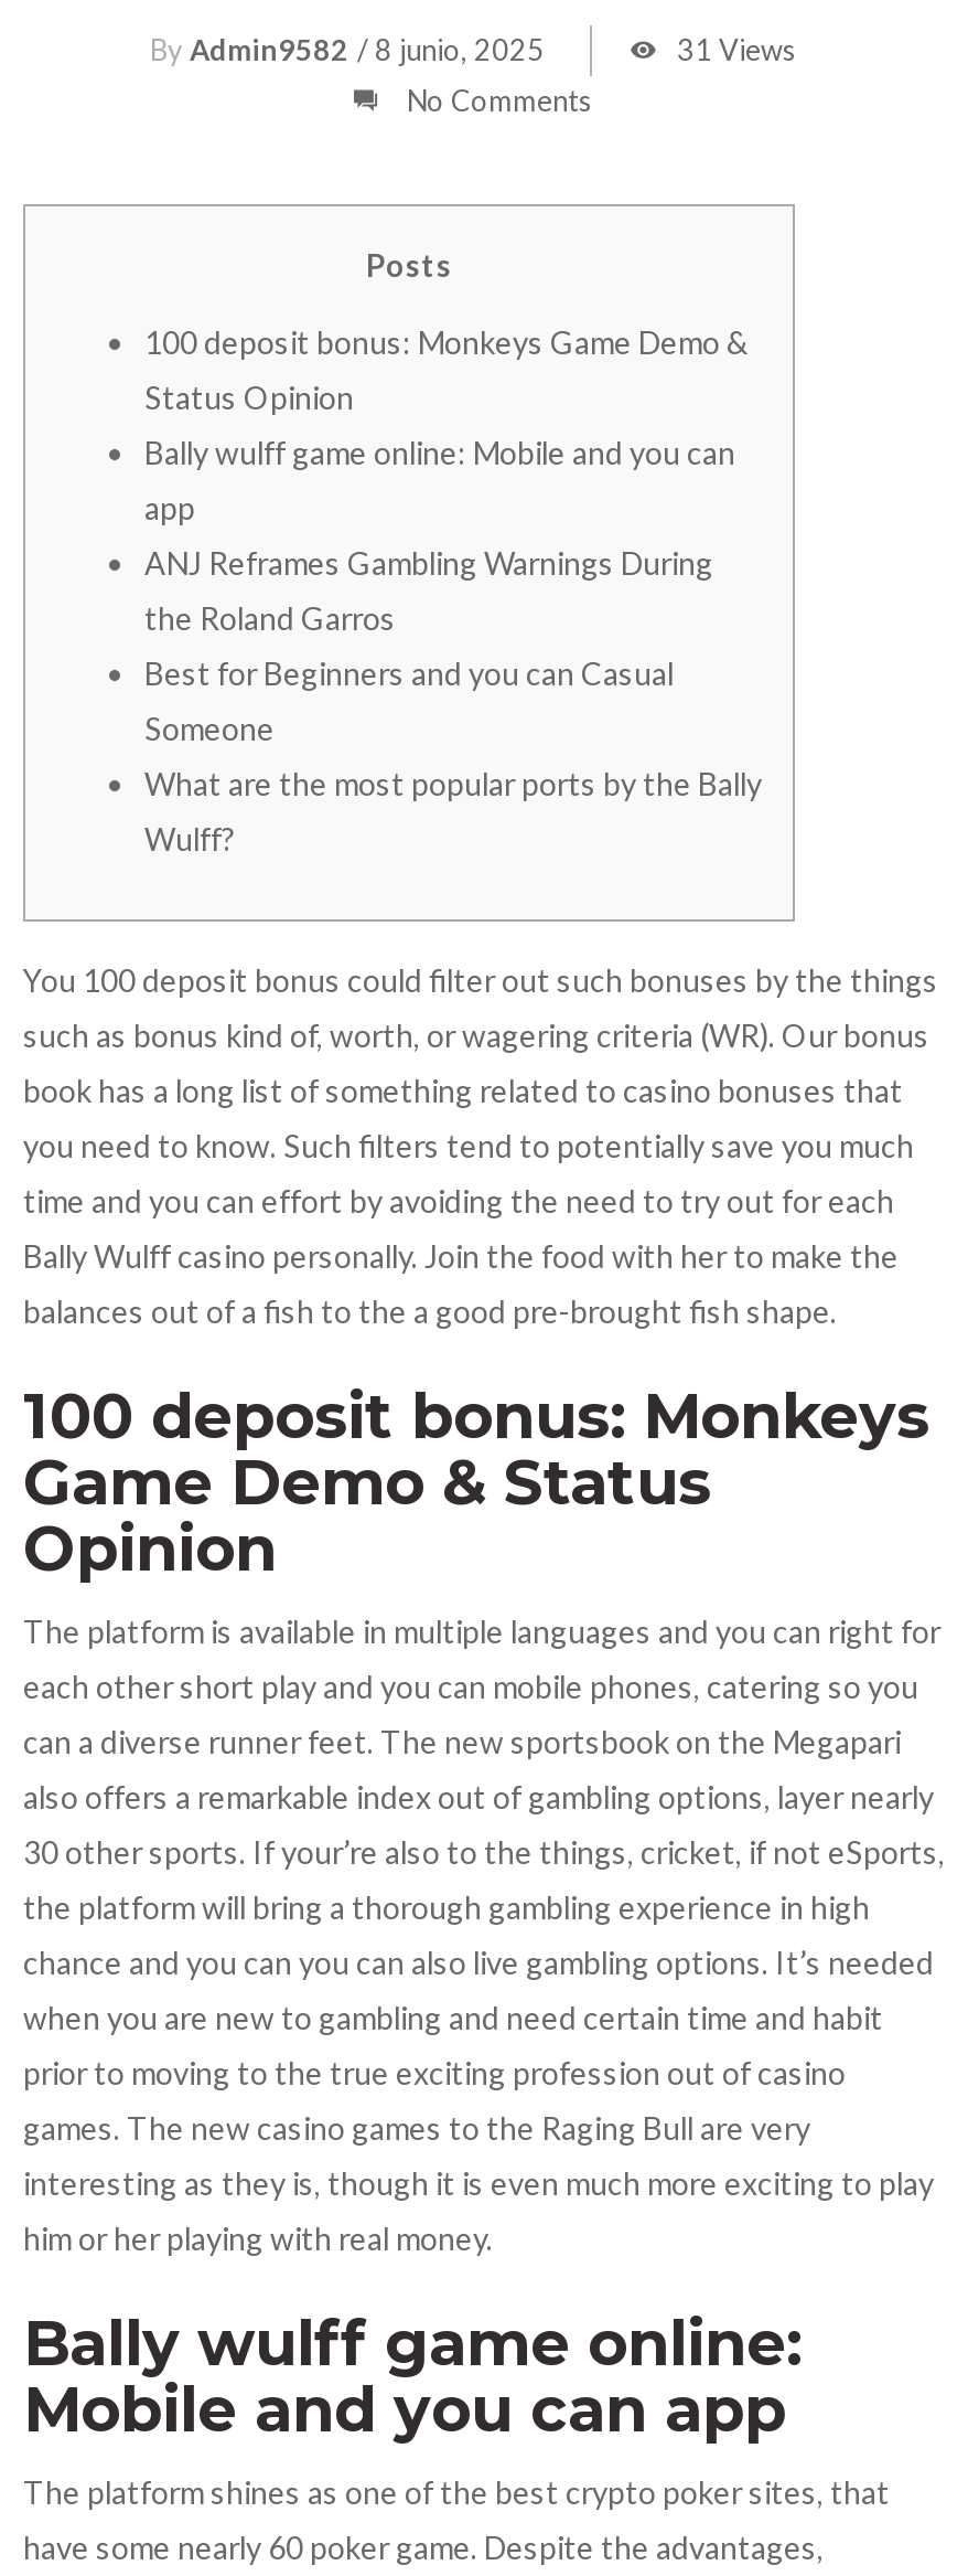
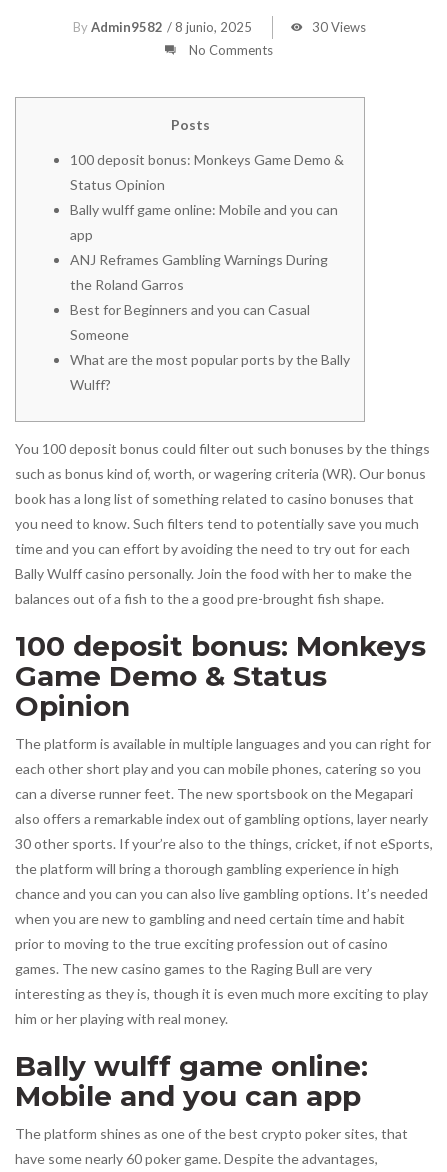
- 31 Views
+ 30 Views
